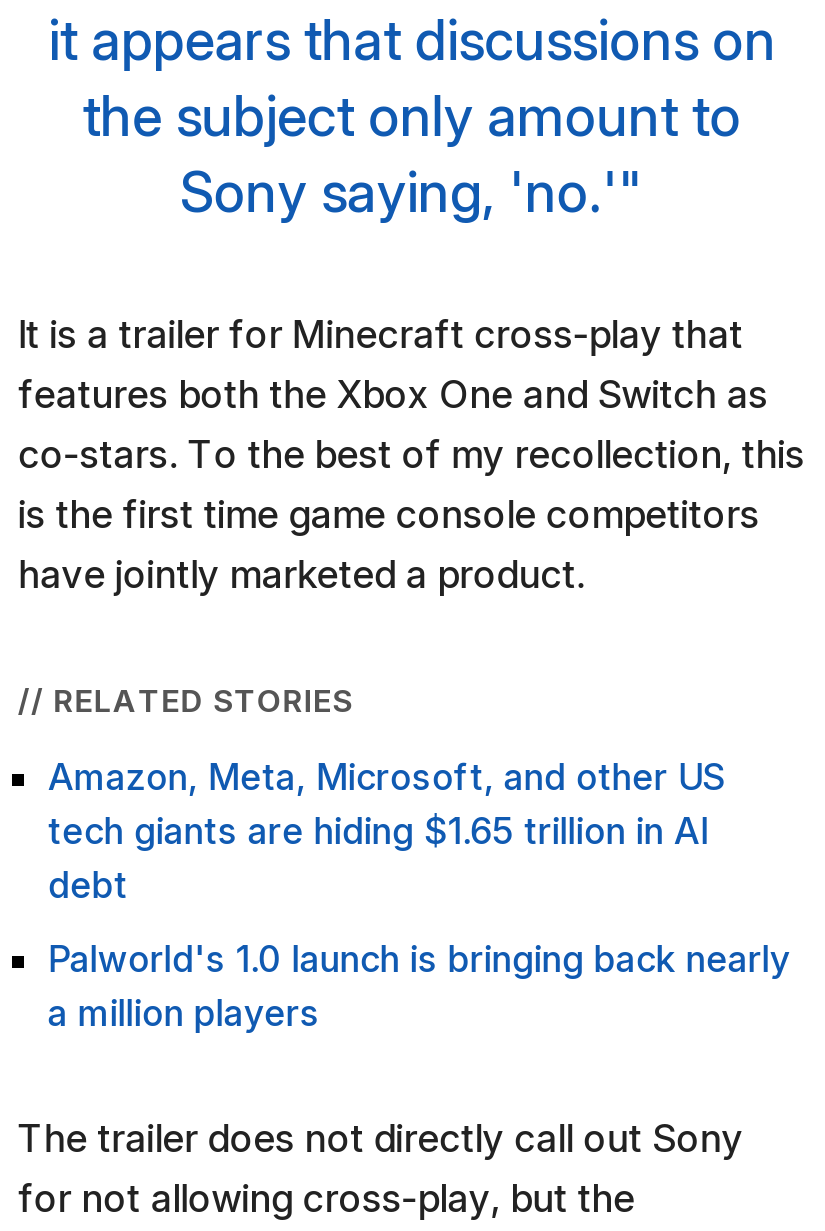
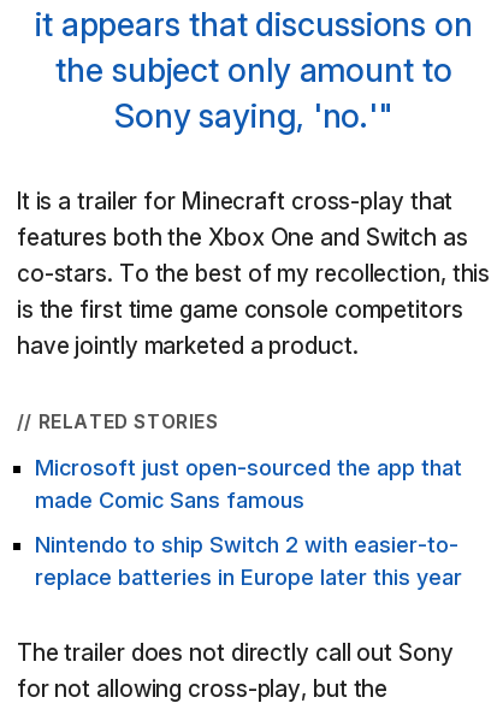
- Amazon, Meta, Microsoft, and other US
- tech giants are hiding $1.65 trillion in AI
- debt
+ Microsoft just open-sourced the app that
+ made Comic Sans famous

- Palworld's 1.0 launch is bringing back nearly
- a million players
+ Nintendo to ship Switch 2 with easier-to-
+ replace batteries in Europe later this year
